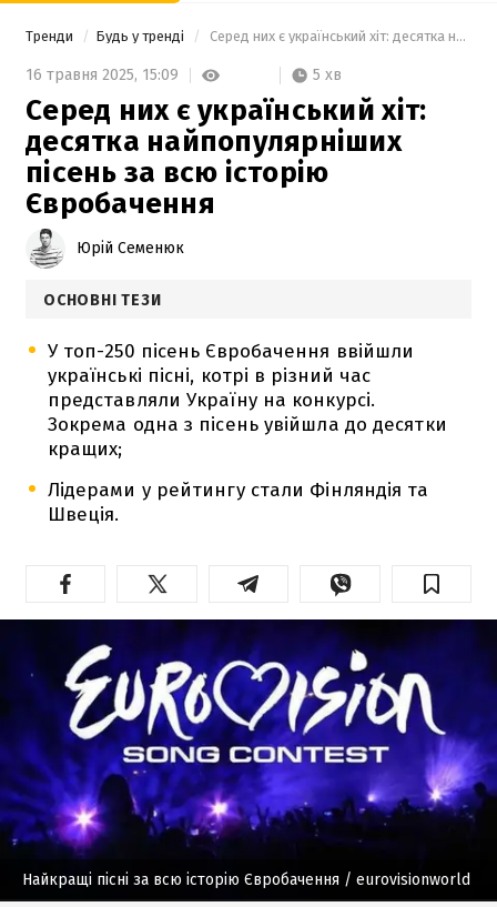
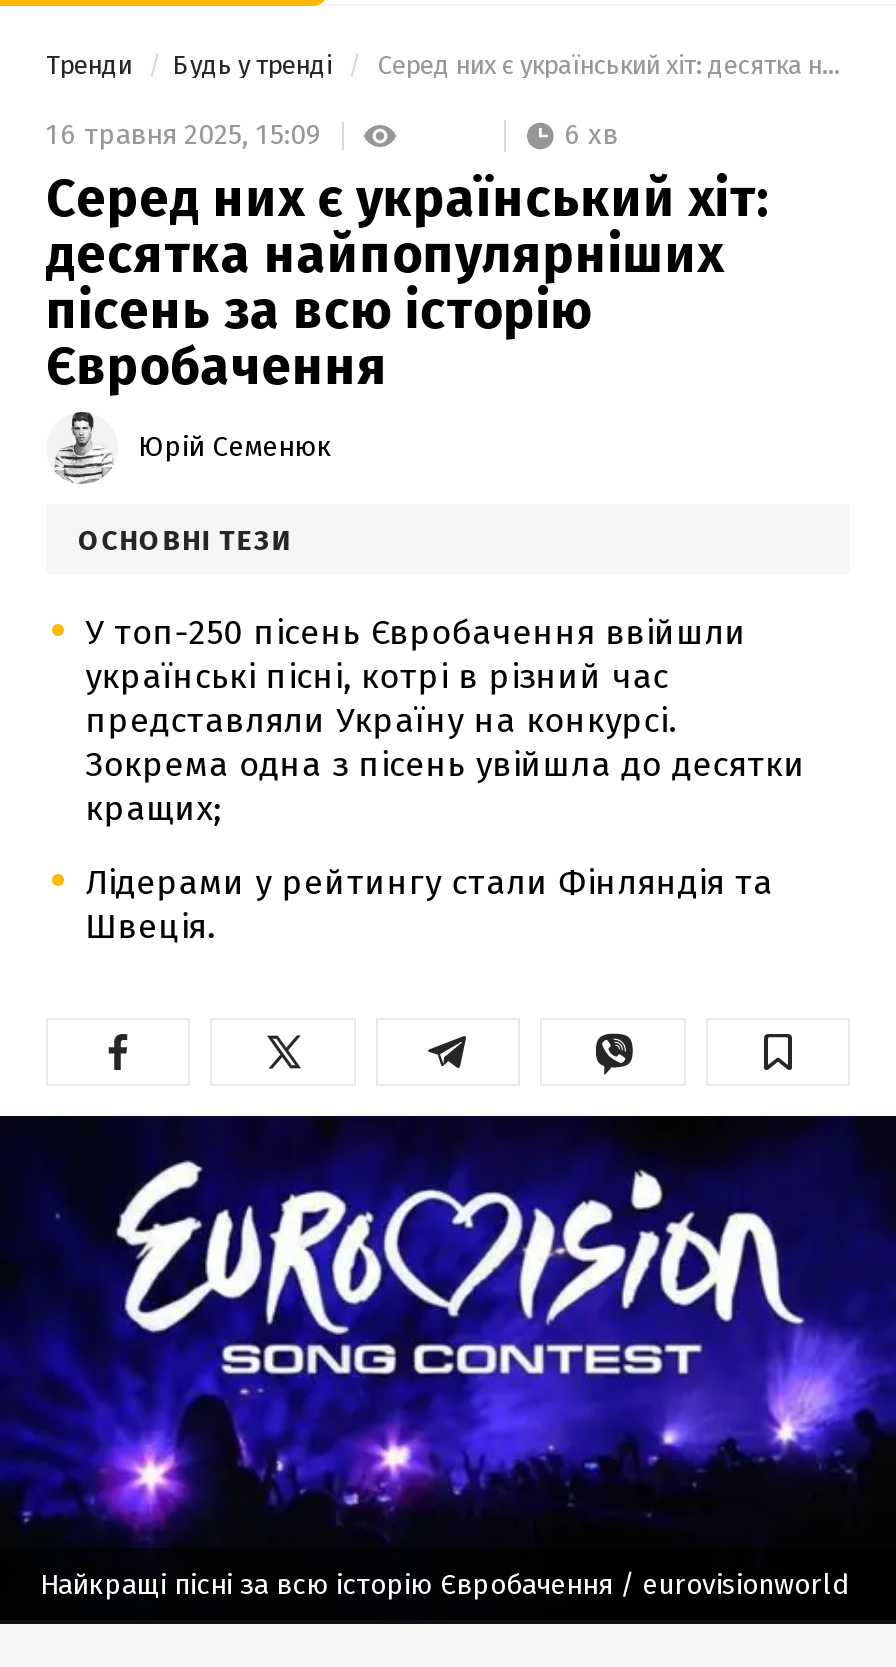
- 5 хв
+ 6 хв
